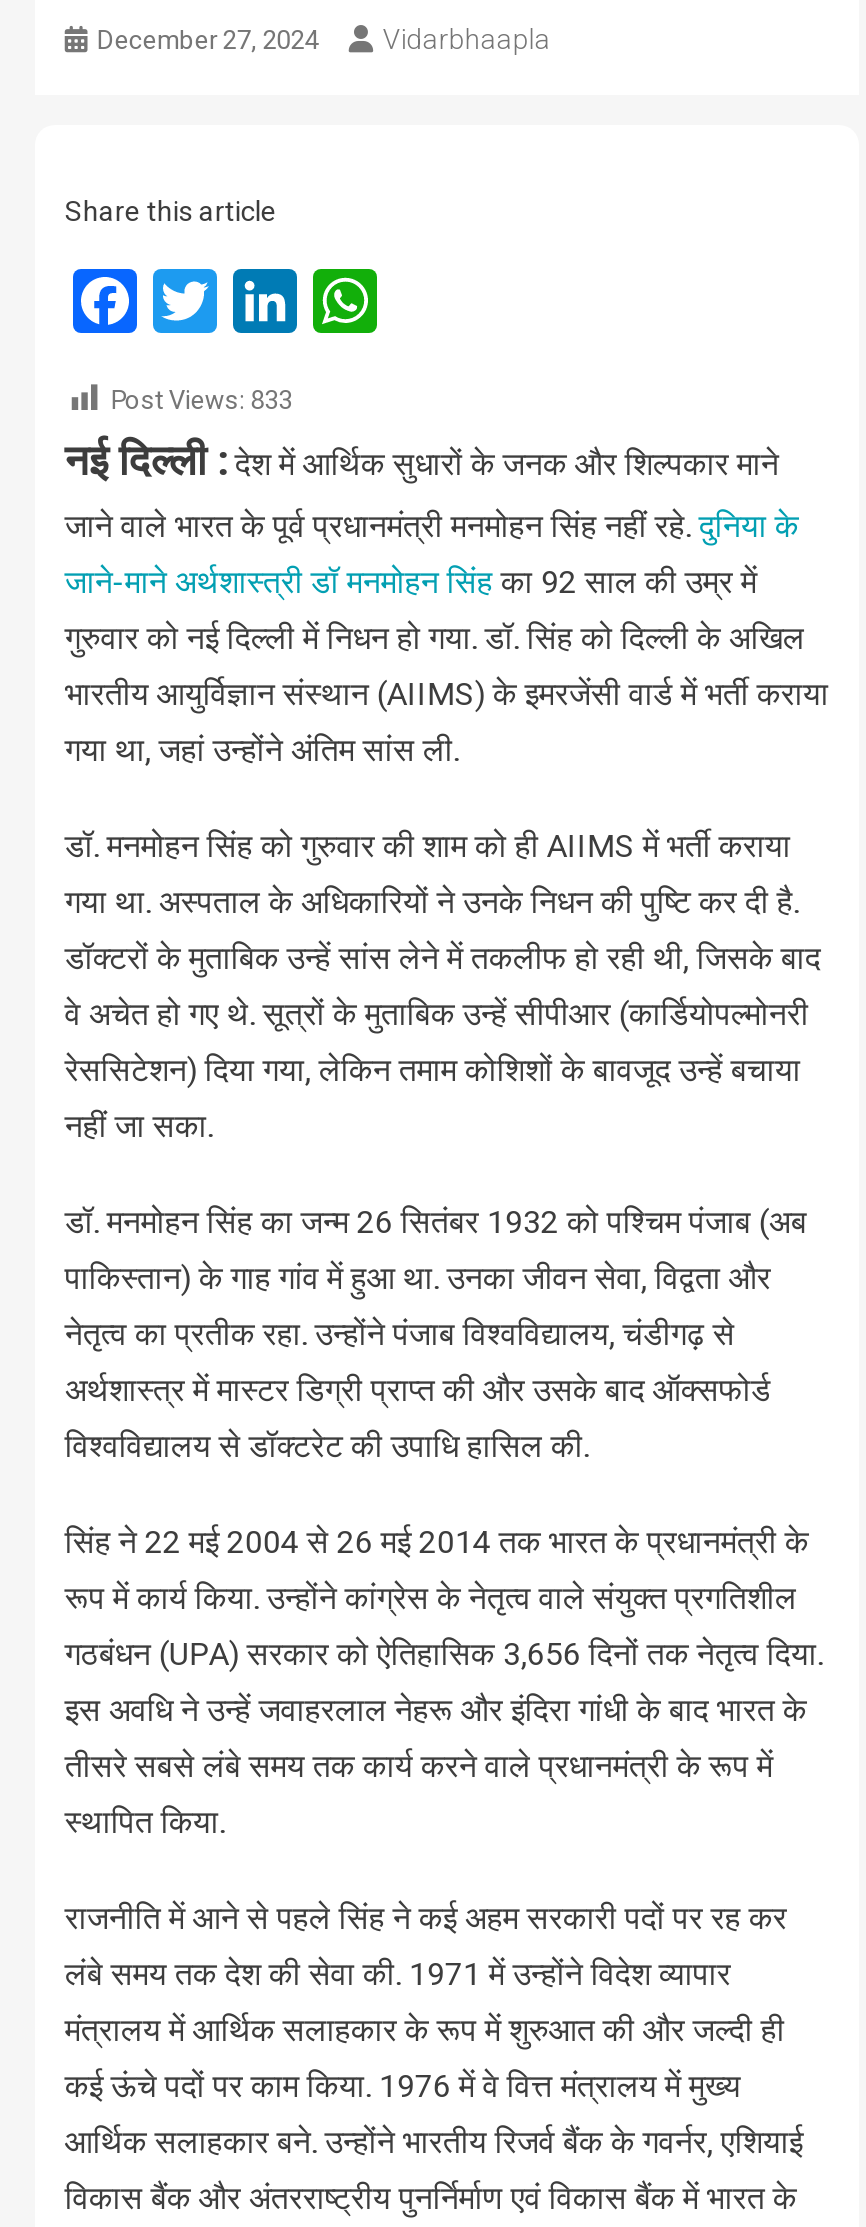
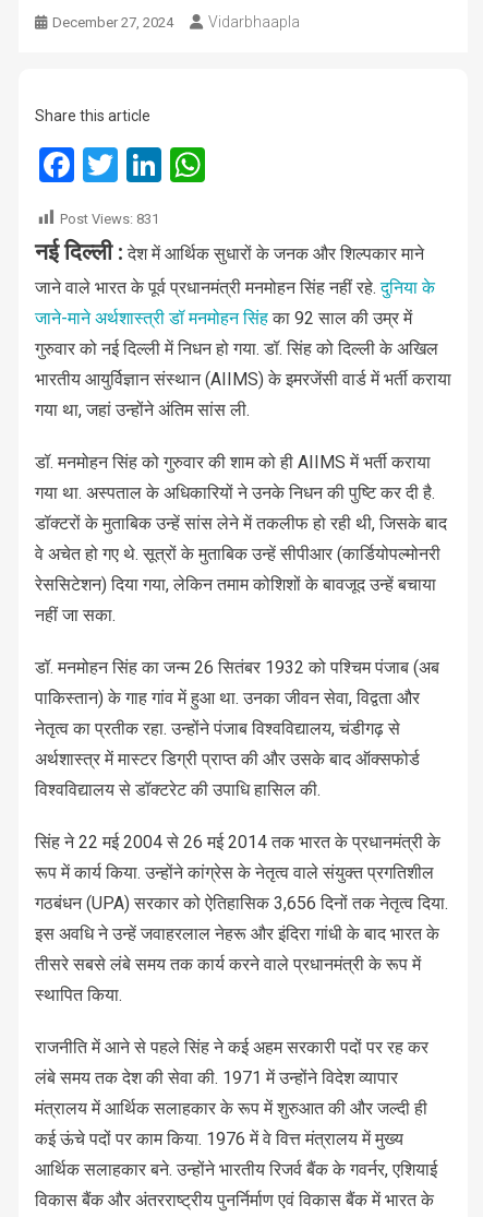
- Post Views: 833
+ Post Views: 831
